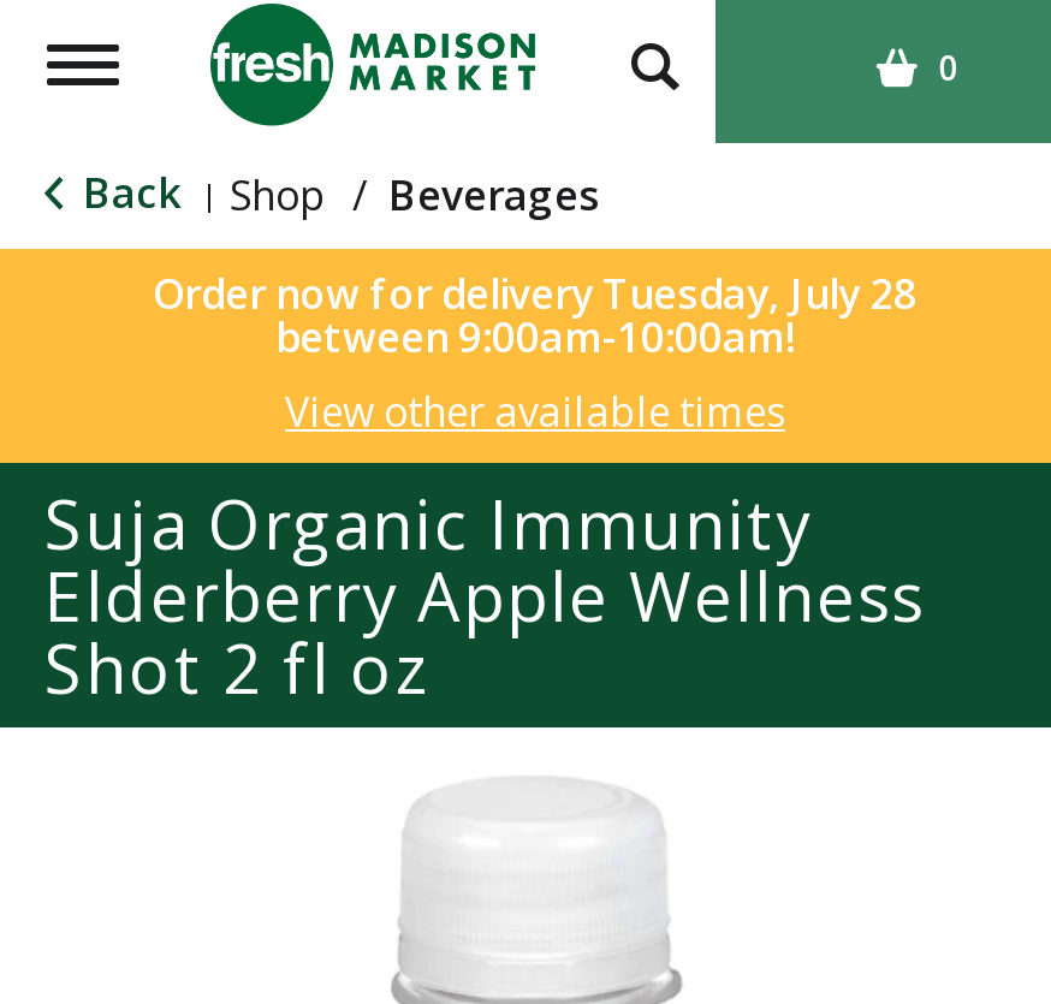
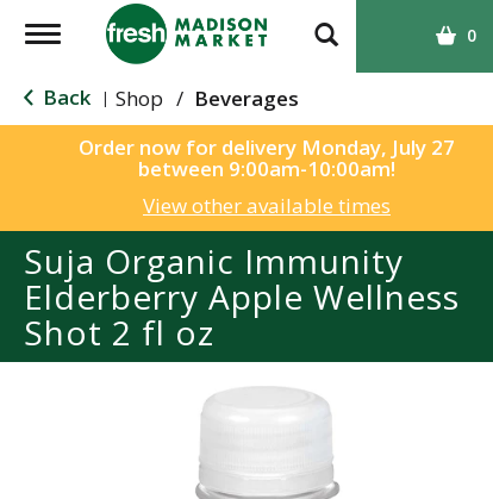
- Order now for delivery Tuesday, July 28
+ Order now for delivery Monday, July 27
